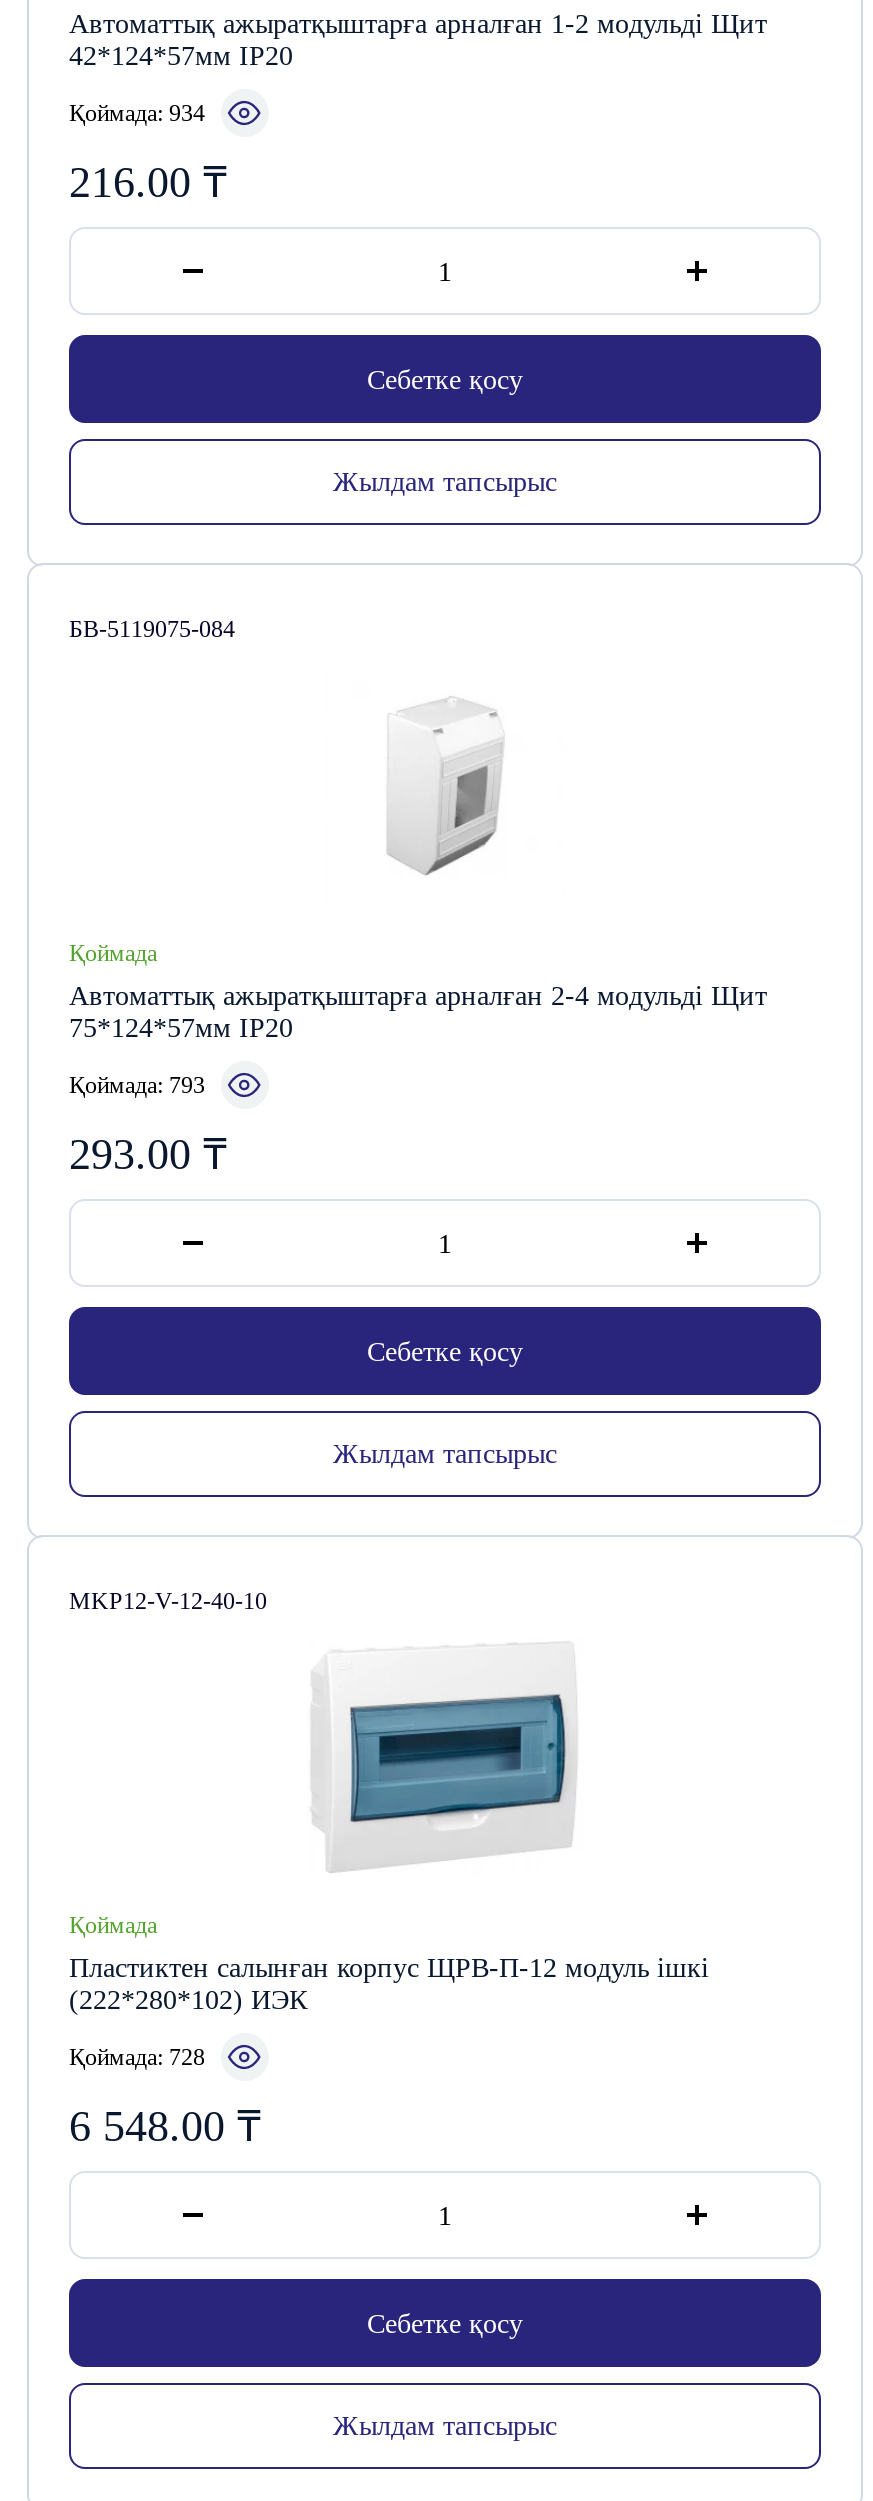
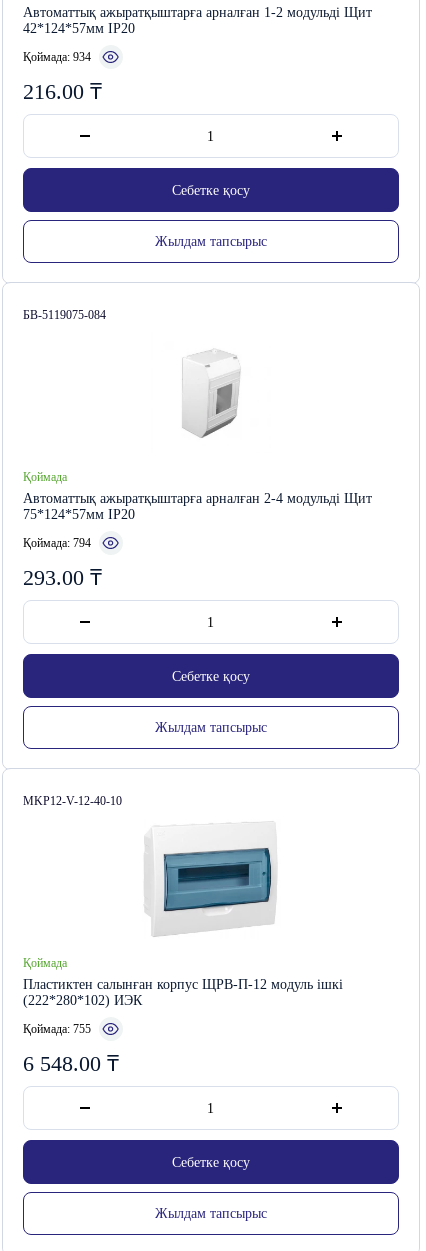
- Қоймада: 793
+ Қоймада: 794

- Қоймада: 728
+ Қоймада: 755
